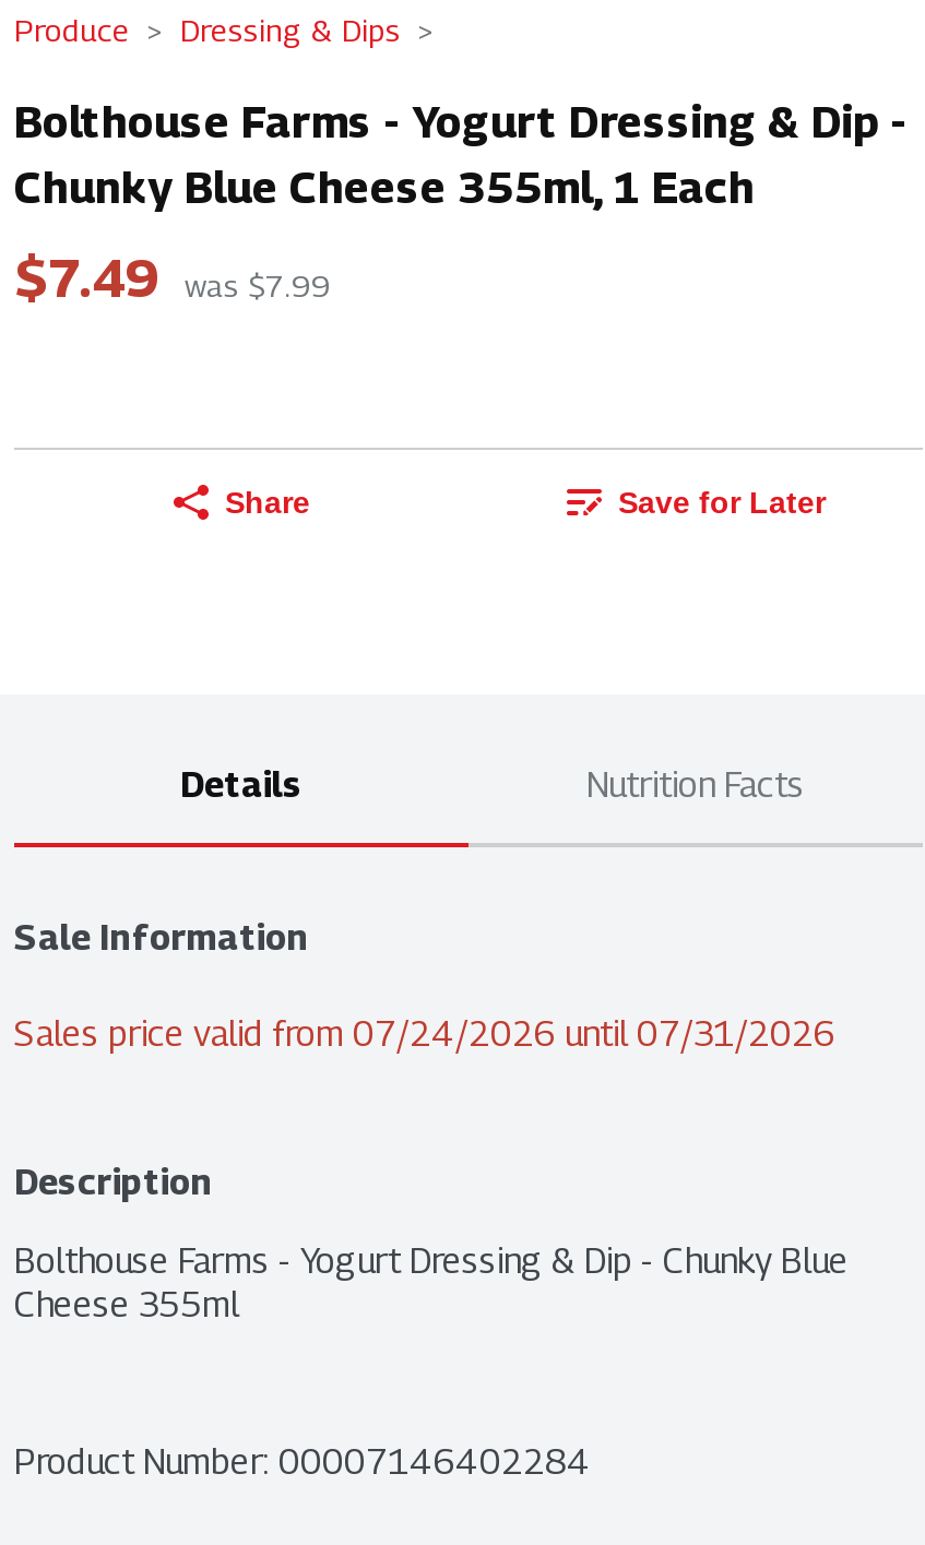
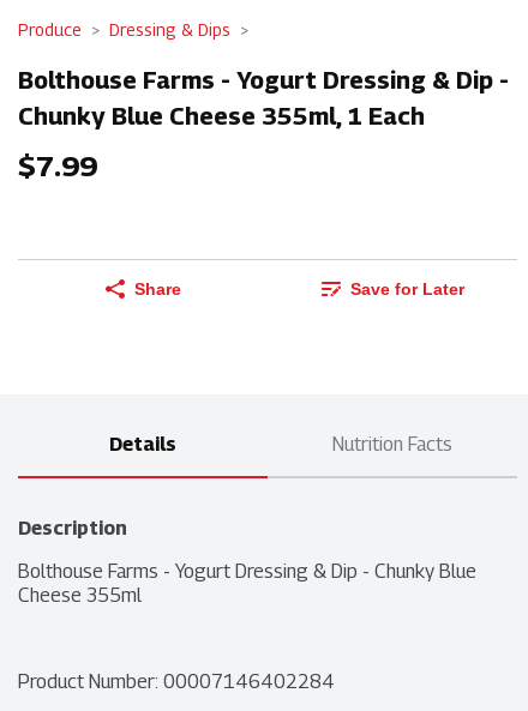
- $7.49 was $7.99
+ $7.99

- Sale Information
- Sales price valid from 07/24/2026 until 07/31/2026
